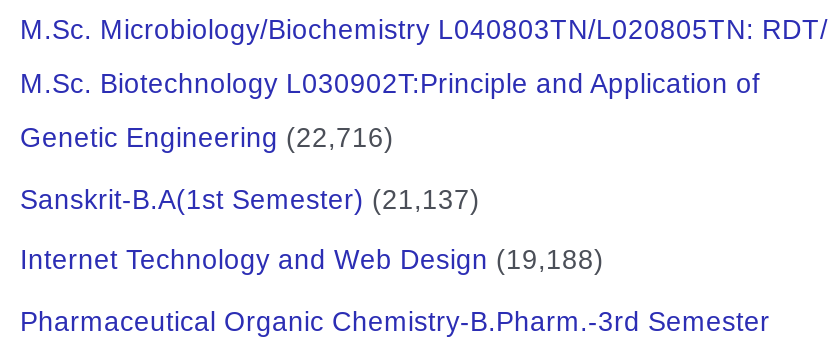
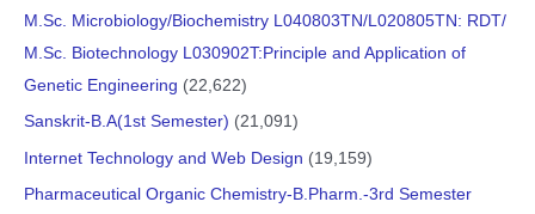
- Genetic Engineering (22,716)
+ Genetic Engineering (22,622)

- Sanskrit-B.A(1st Semester) (21,137)
+ Sanskrit-B.A(1st Semester) (21,091)

- Internet Technology and Web Design (19,188)
+ Internet Technology and Web Design (19,159)
